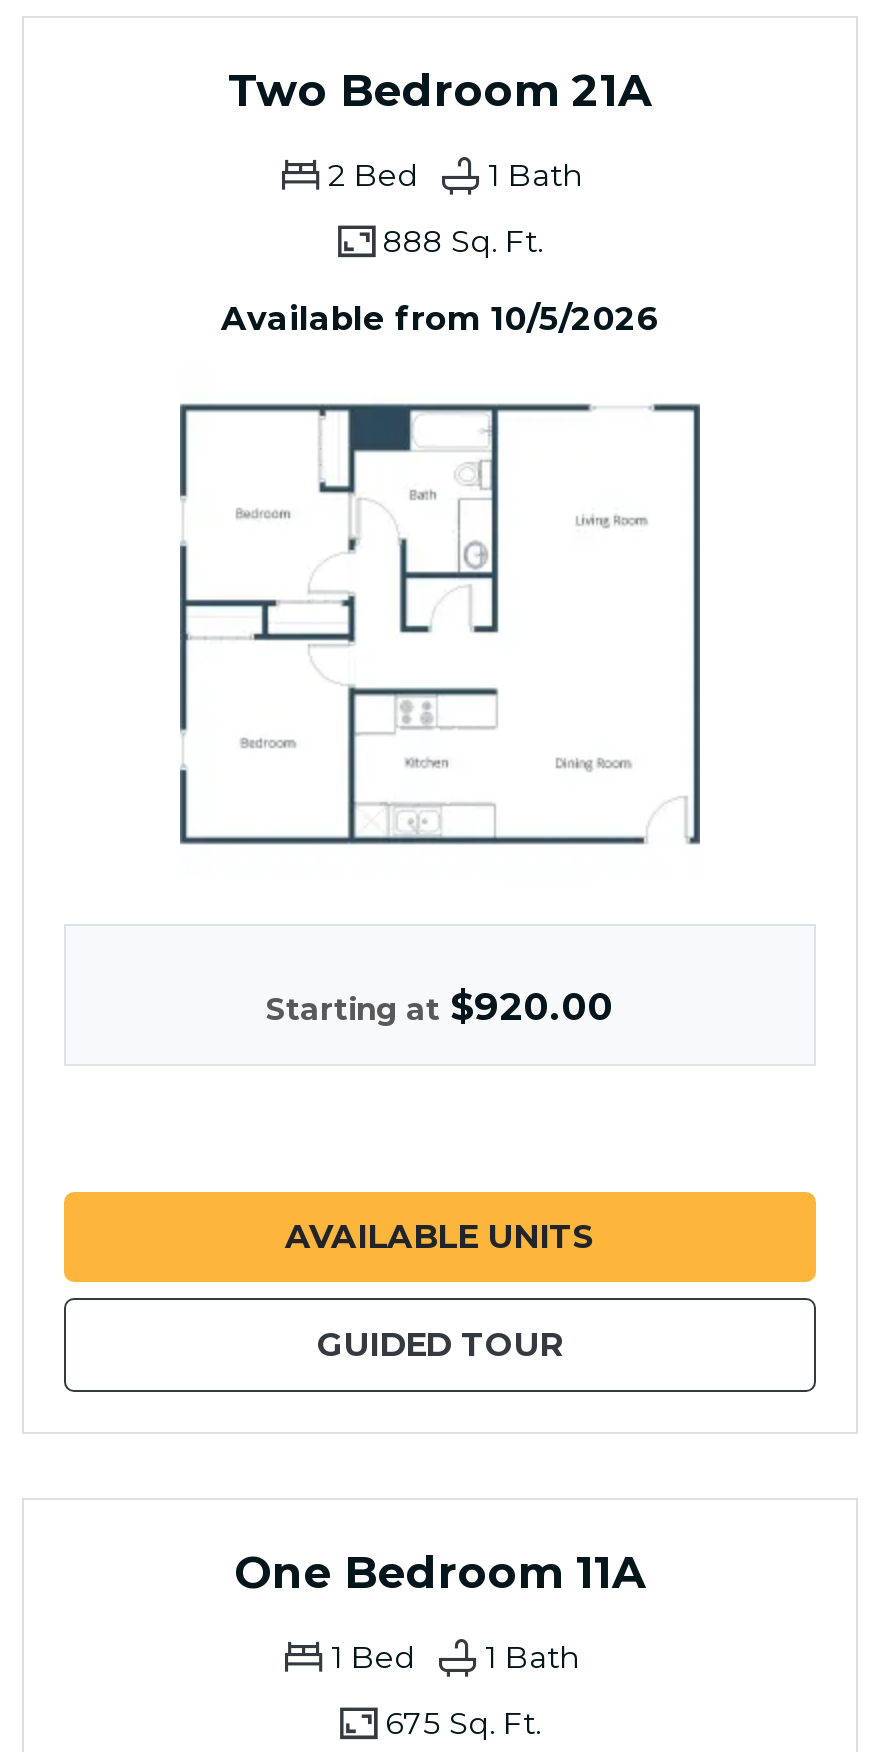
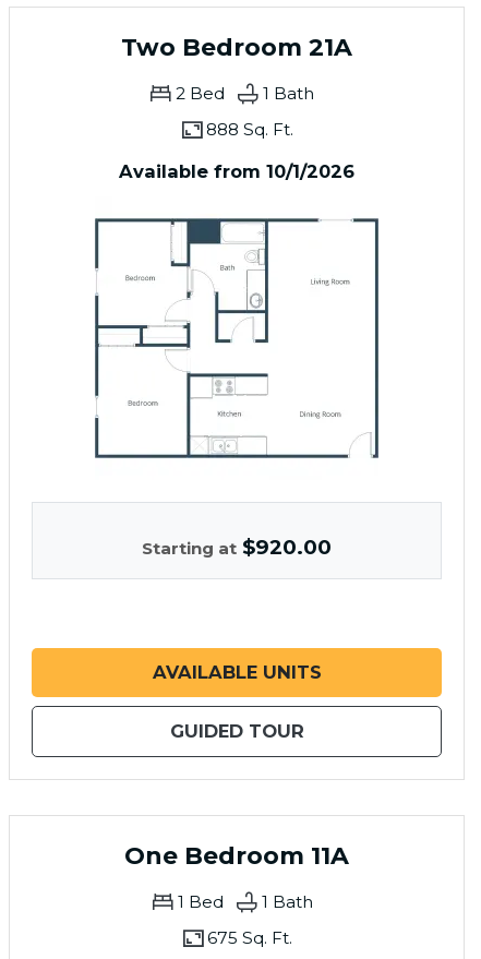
- Available from 10/5/2026
+ Available from 10/1/2026
